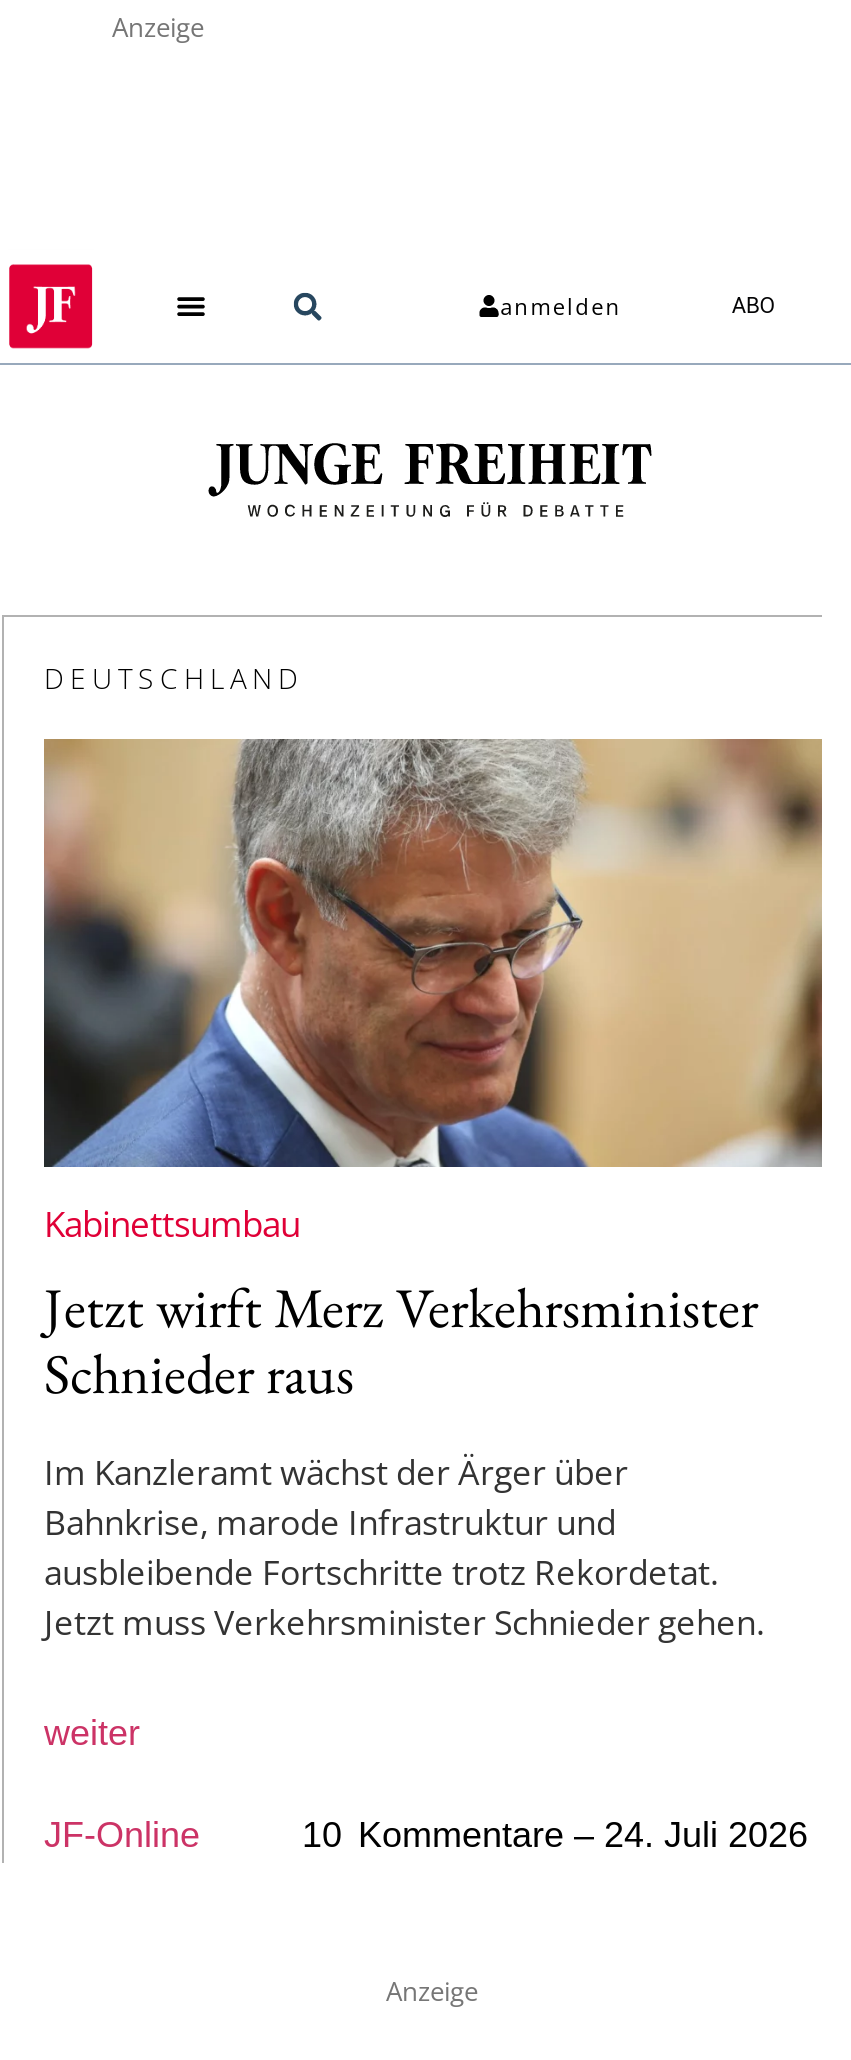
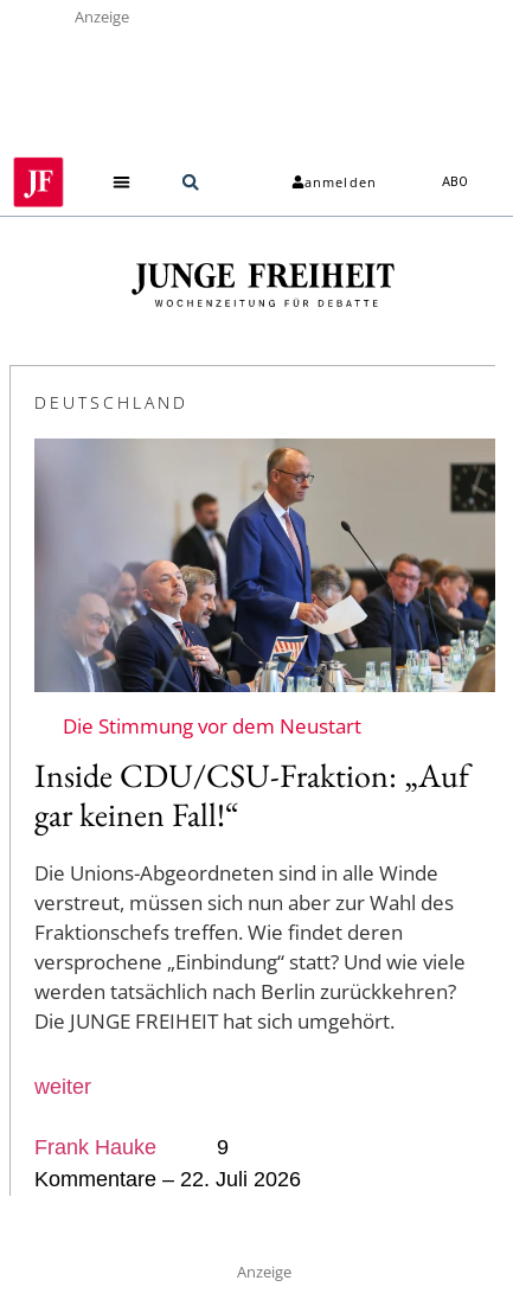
- [image]
- Kabinettsumbau
- Jetzt wirft Merz Verkehrsminister
- Schnieder raus
+ [image]
+ Die Stimmung vor dem Neustart
+ Inside CDU/CSU-Fraktion: „Auf
+ gar keinen Fall!“

- Im Kanzleramt wächst der Ärger über
- Bahnkrise, marode Infrastruktur und
- ausbleibende Fortschritte trotz Rekordetat.
- Jetzt muss Verkehrsminister Schnieder gehen.
+ Die Unions-Abgeordneten sind in alle Winde
+ verstreut, müssen sich nun aber zur Wahl des
+ Fraktionschefs treffen. Wie findet deren
+ versprochene „Einbindung“ statt? Und wie viele
+ werden tatsächlich nach Berlin zurückkehren?
+ Die JUNGE FREIHEIT hat sich umgehört.

- JF-Online
- 10 Kommentare – 24. Juli 2026
+ Frank Hauke
+ 9
+ Kommentare – 22. Juli 2026
